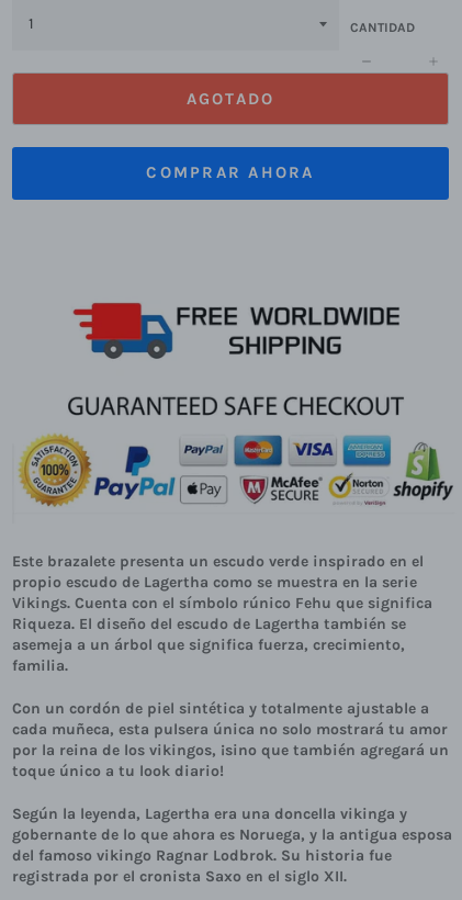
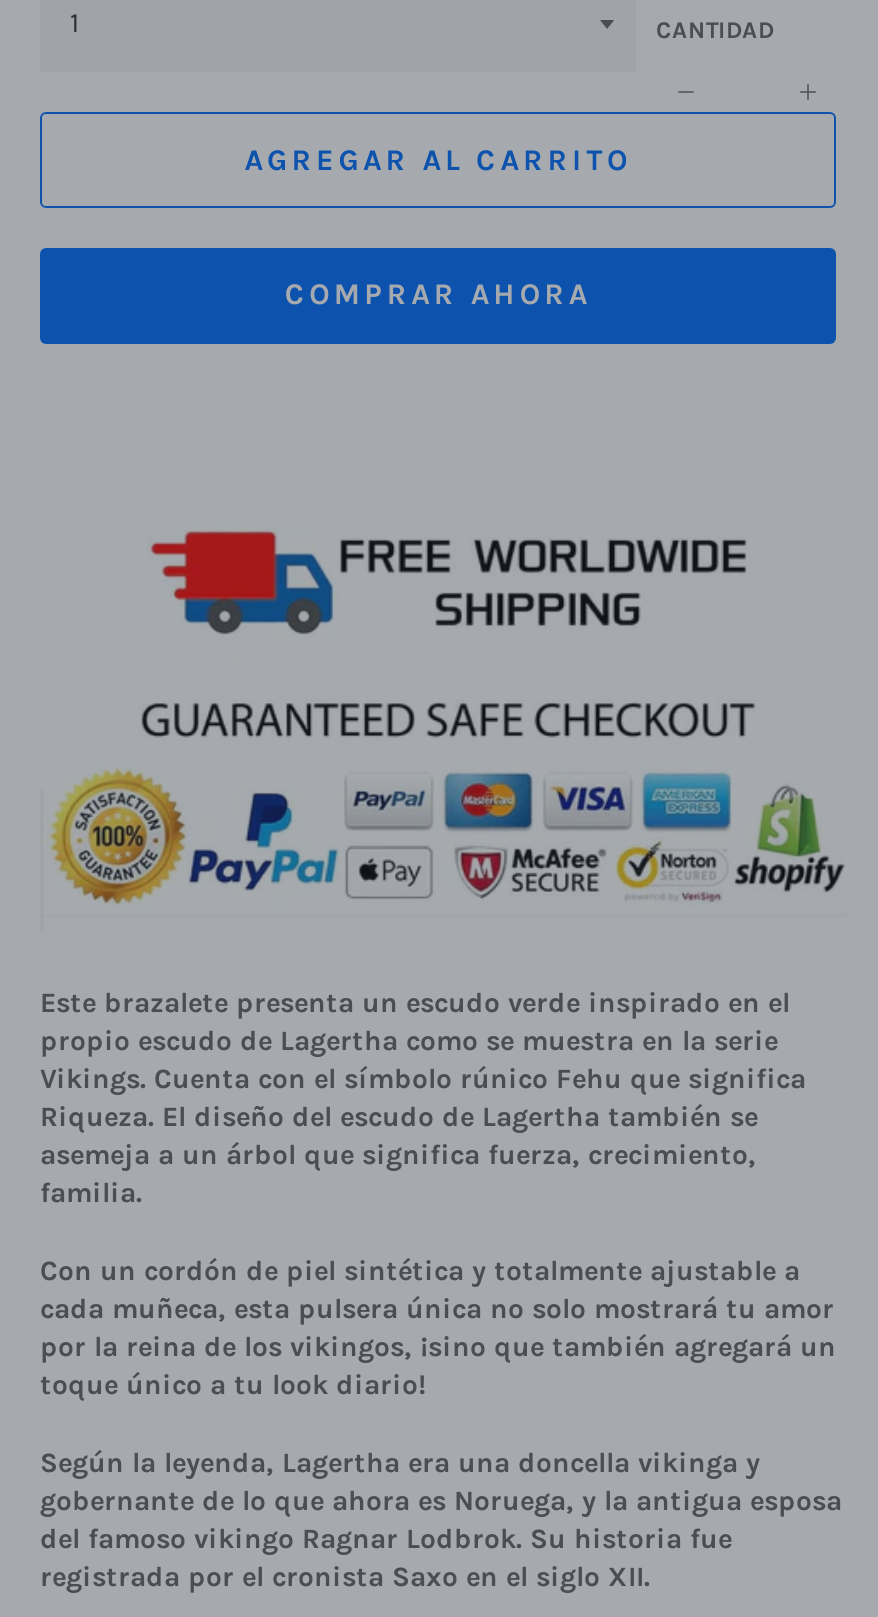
- AGOTADO
+ AGREGAR AL CARRITO
